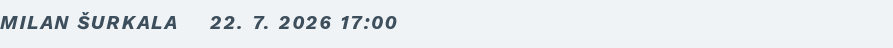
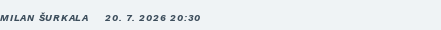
- MILAN ŠURKALA 22. 7. 2026 17:00
+ MILAN ŠURKALA 20. 7. 2026 20:30
